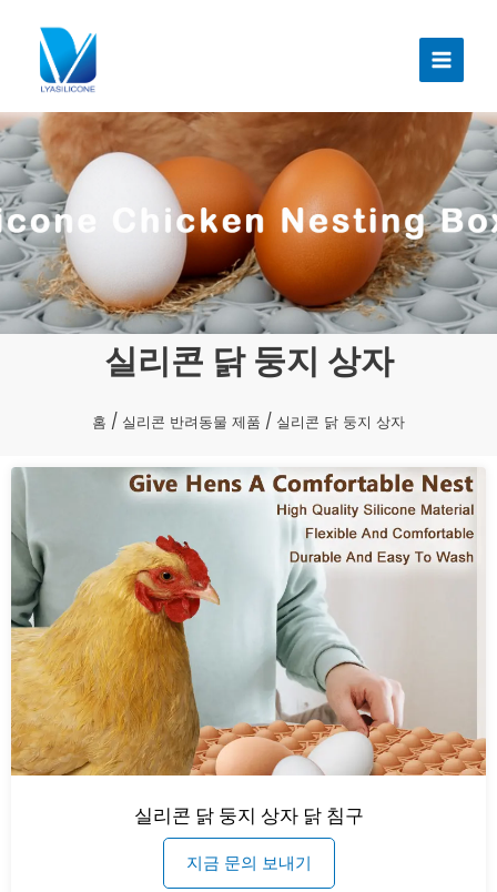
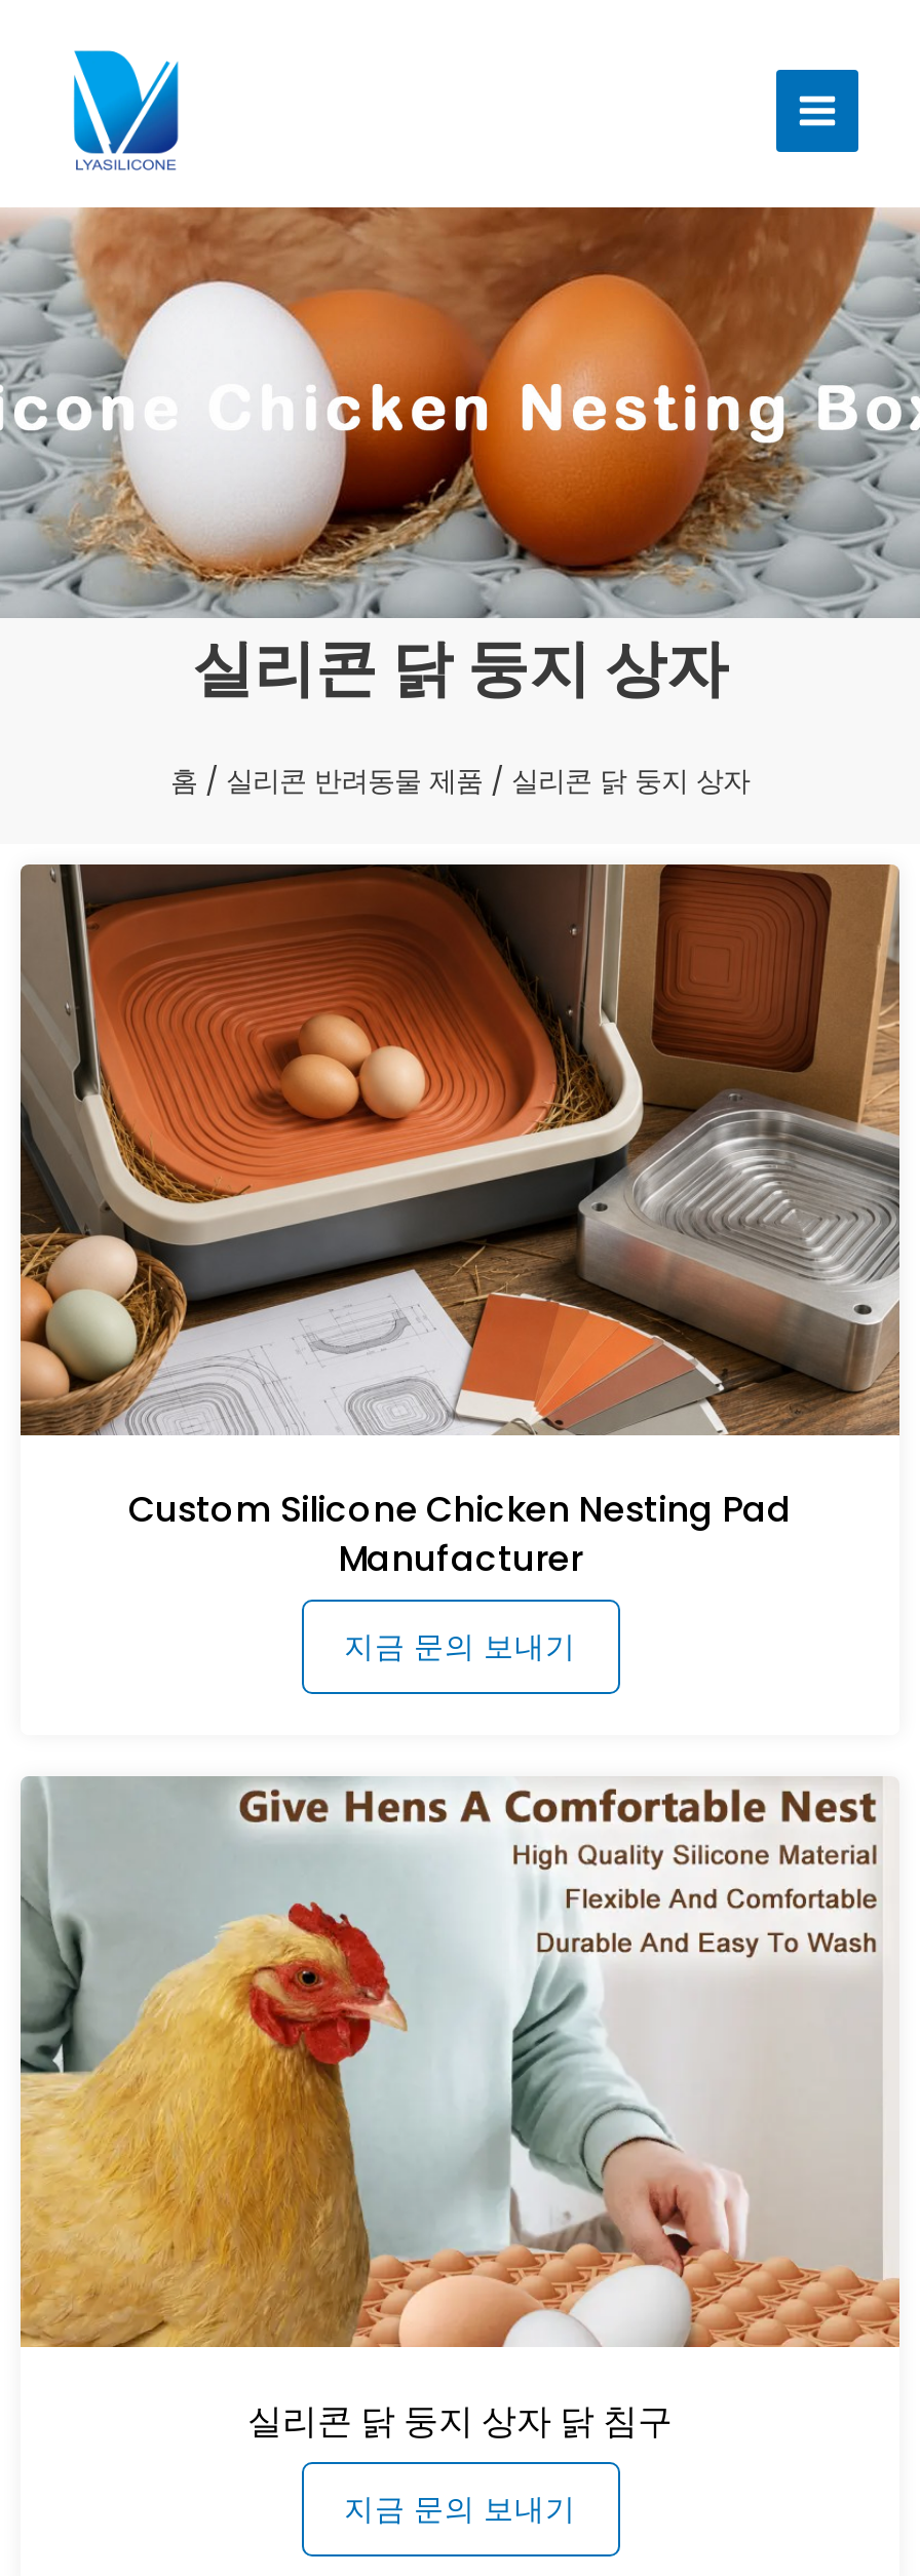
+ [image]
+ Custom Silicone Chicken Nesting Pad
+ Manufacturer
+ 지금 문의 보내기
